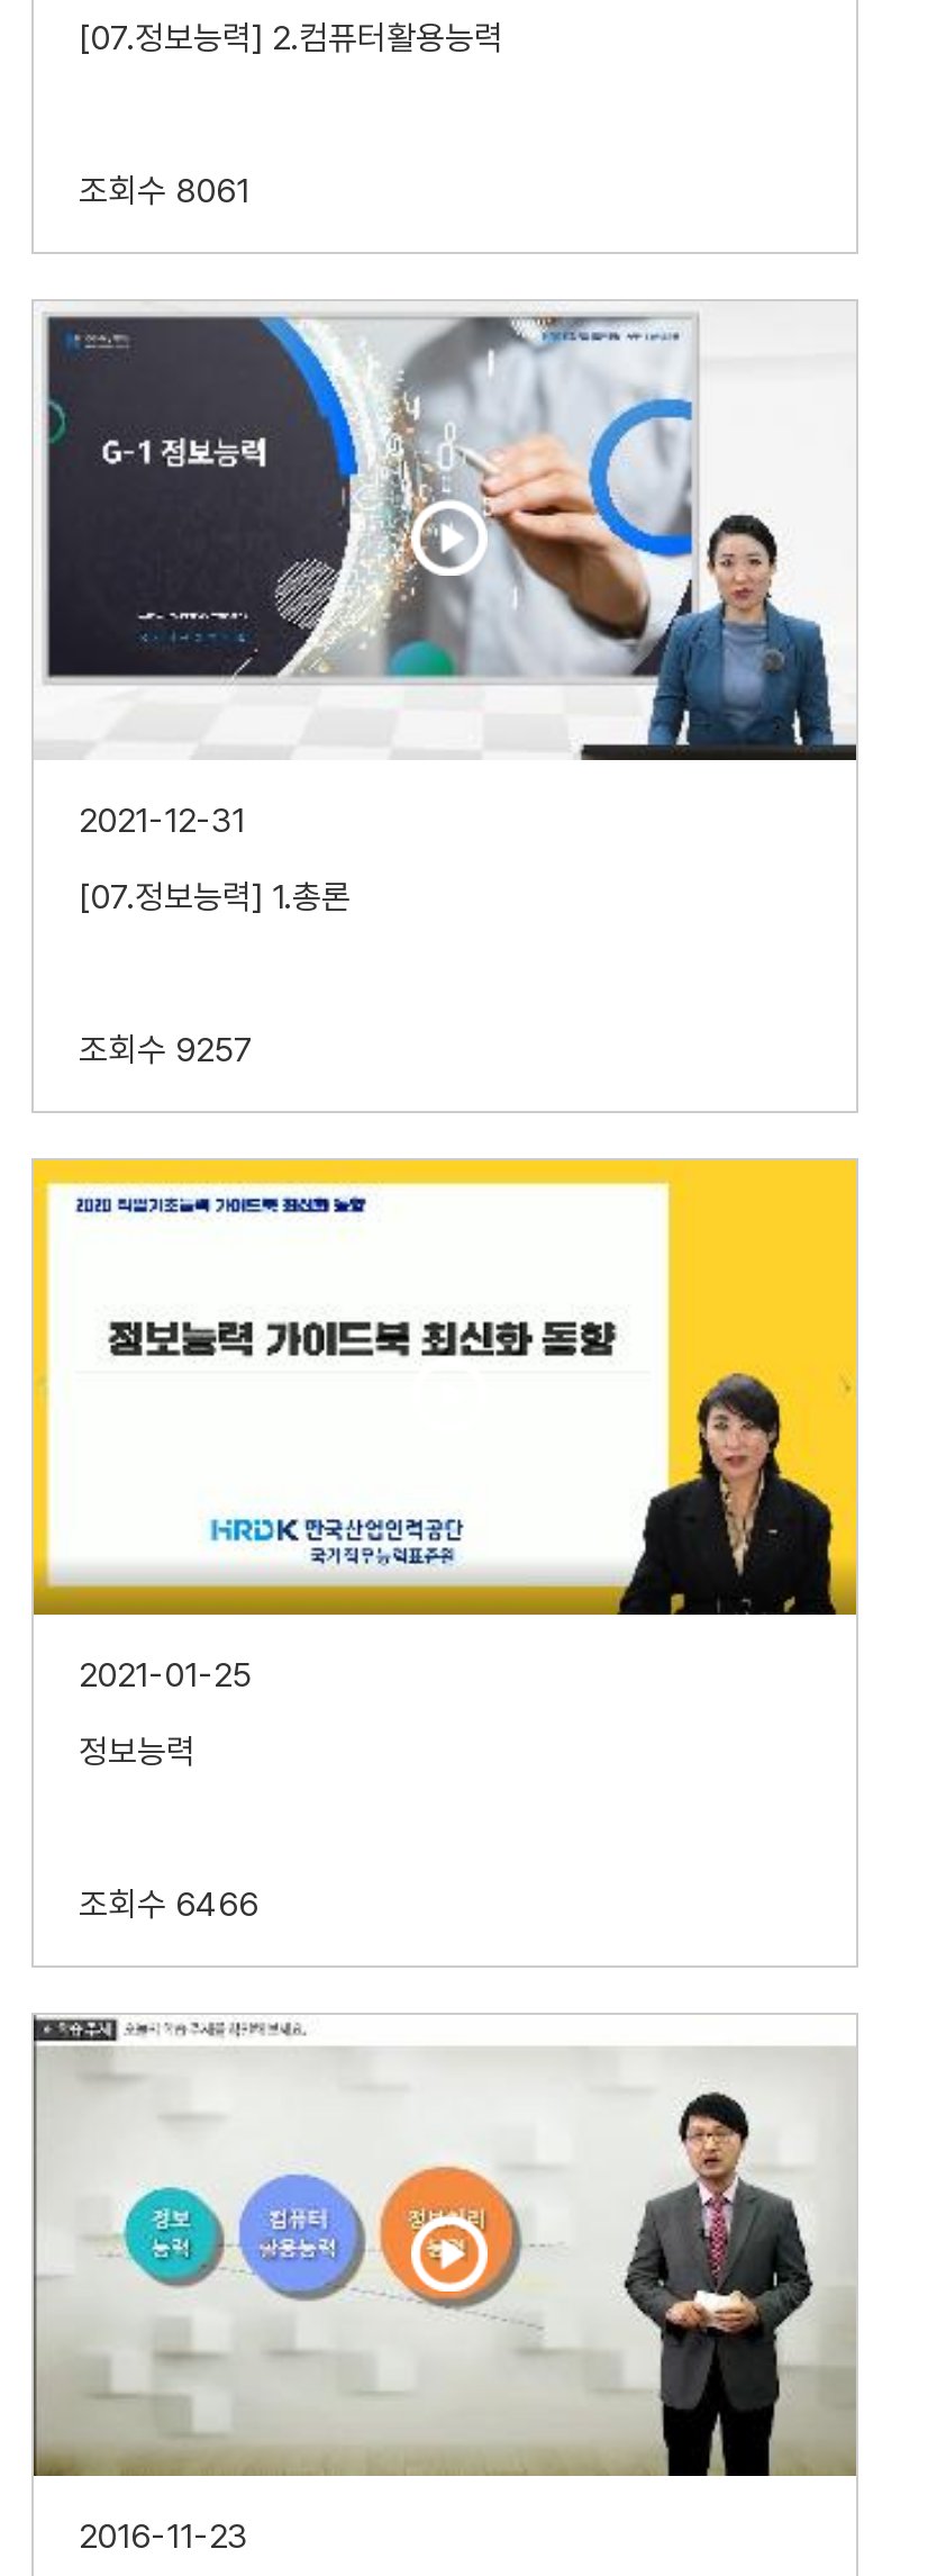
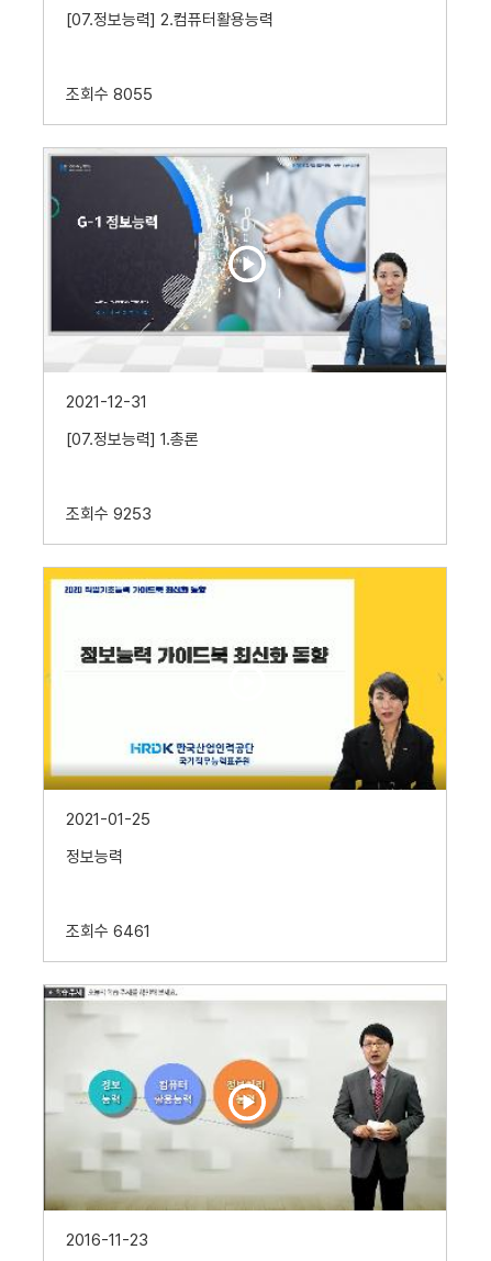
- 조회수 8061
+ 조회수 8055

- 조회수 9257
+ 조회수 9253

- 조회수 6466
+ 조회수 6461
